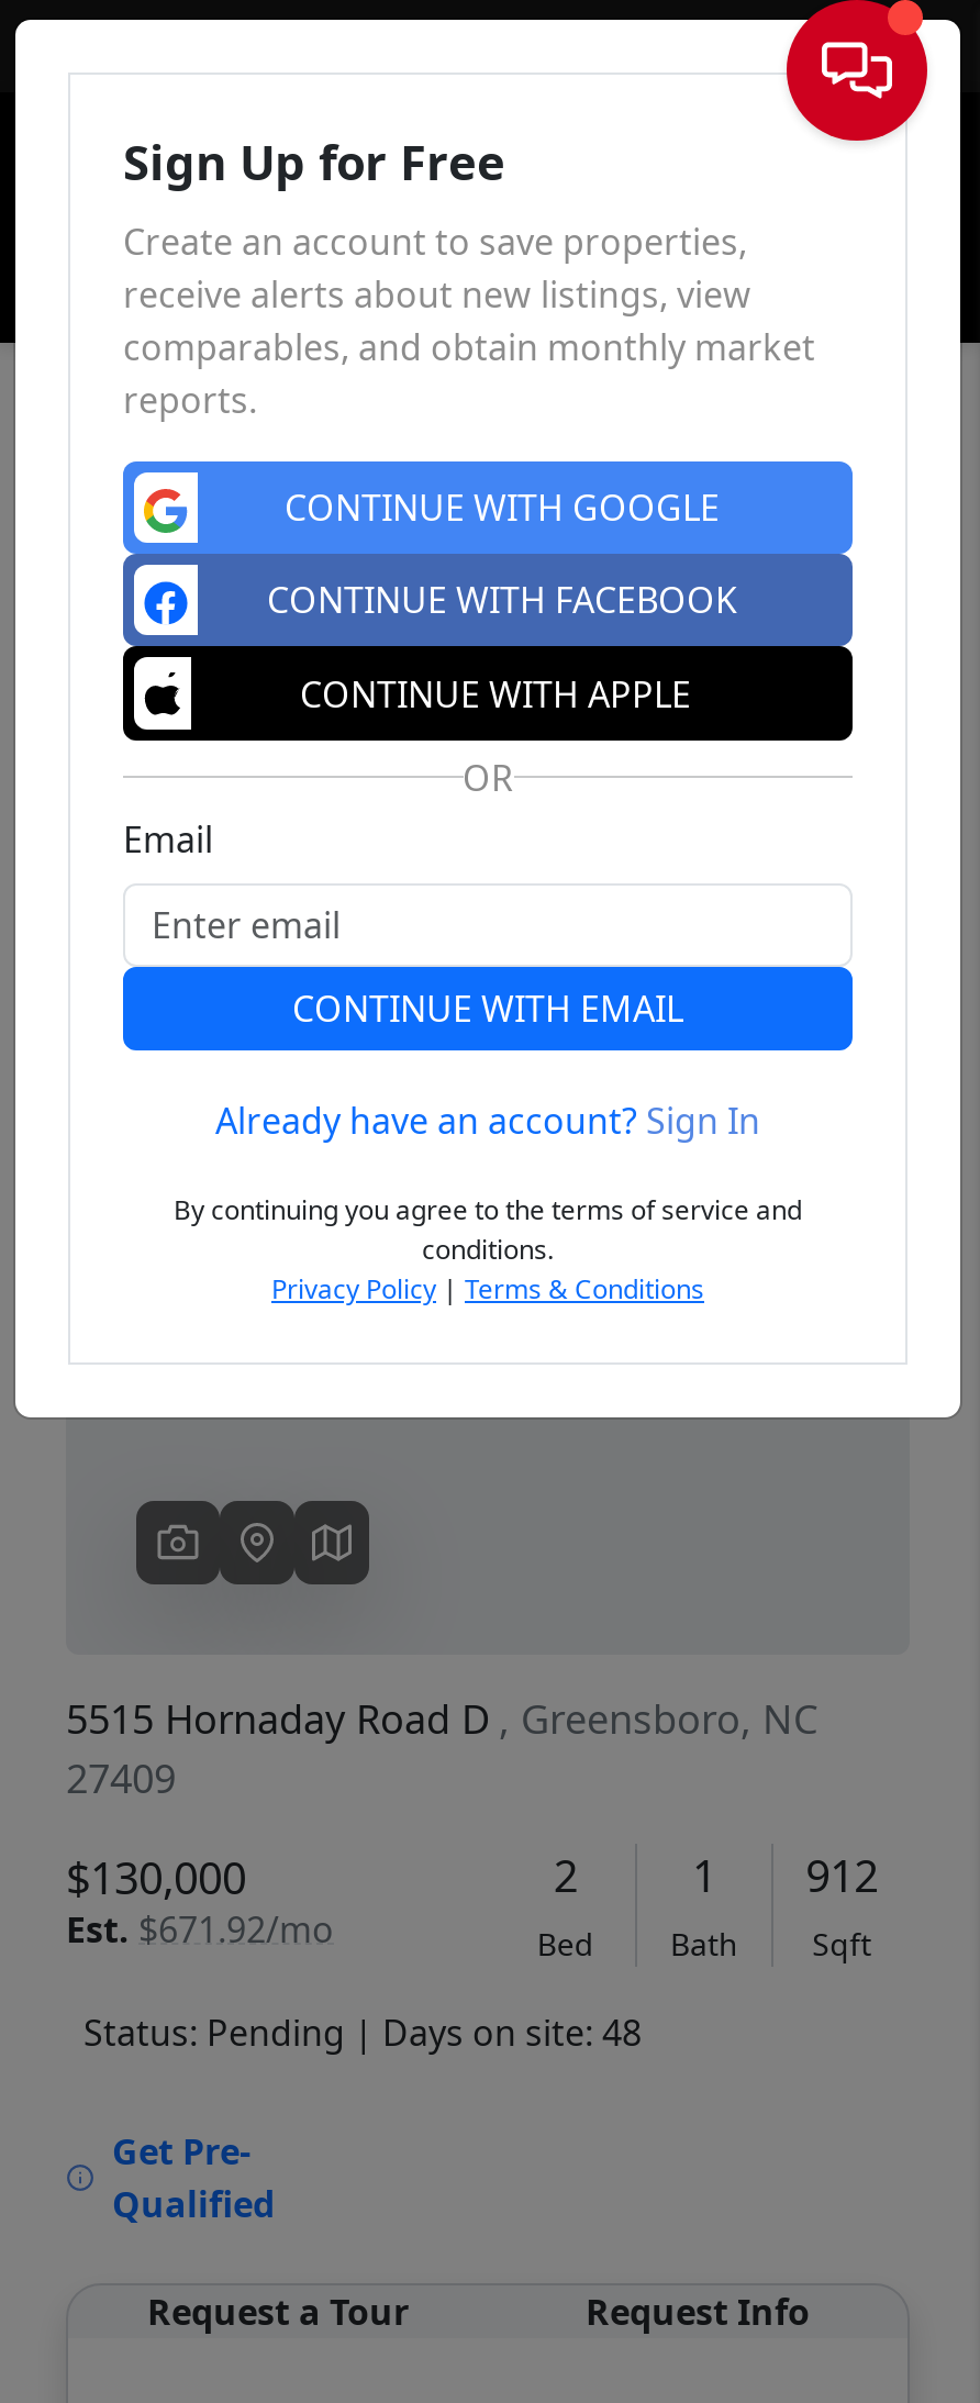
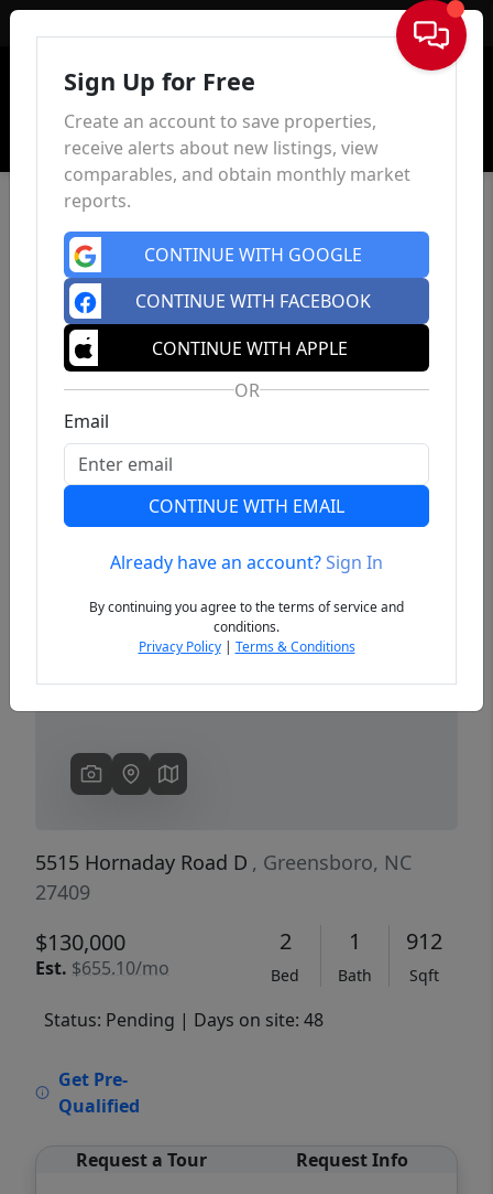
- Est. $671.92/mo
+ Est. $655.10/mo
